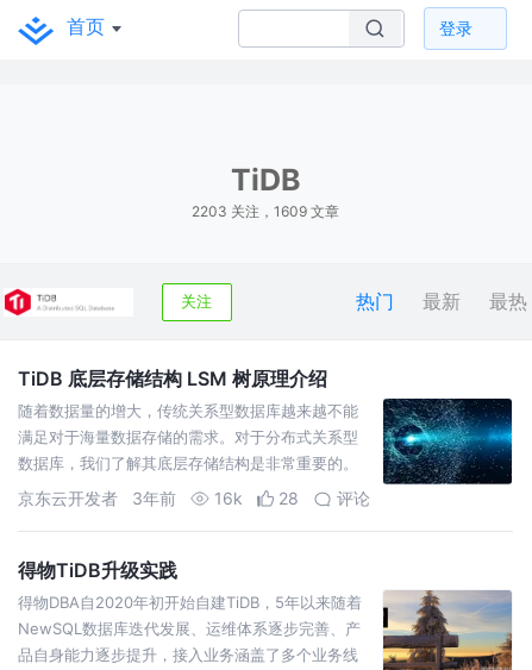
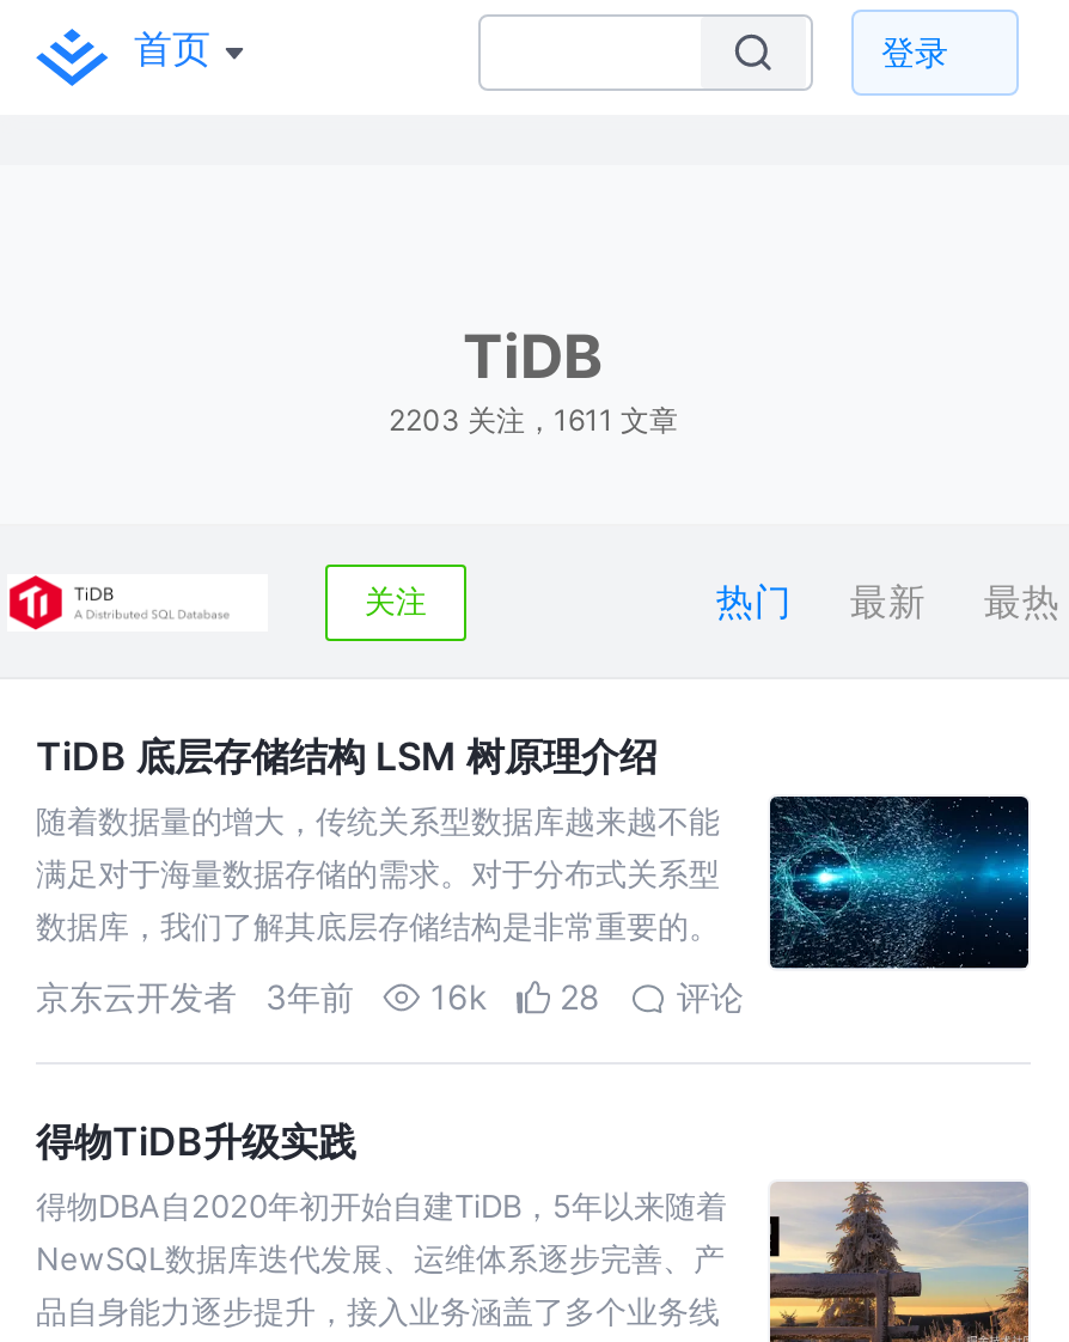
- 2203 关注，1609 文章
+ 2203 关注，1611 文章
